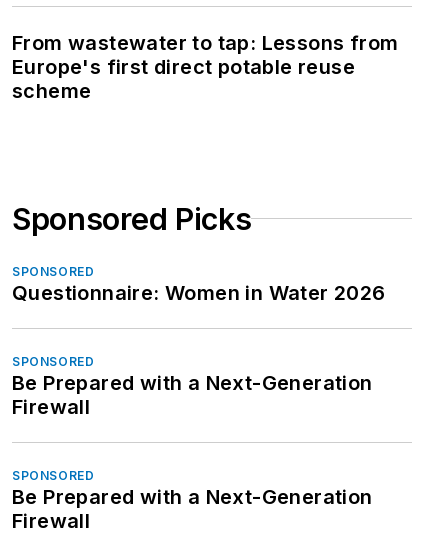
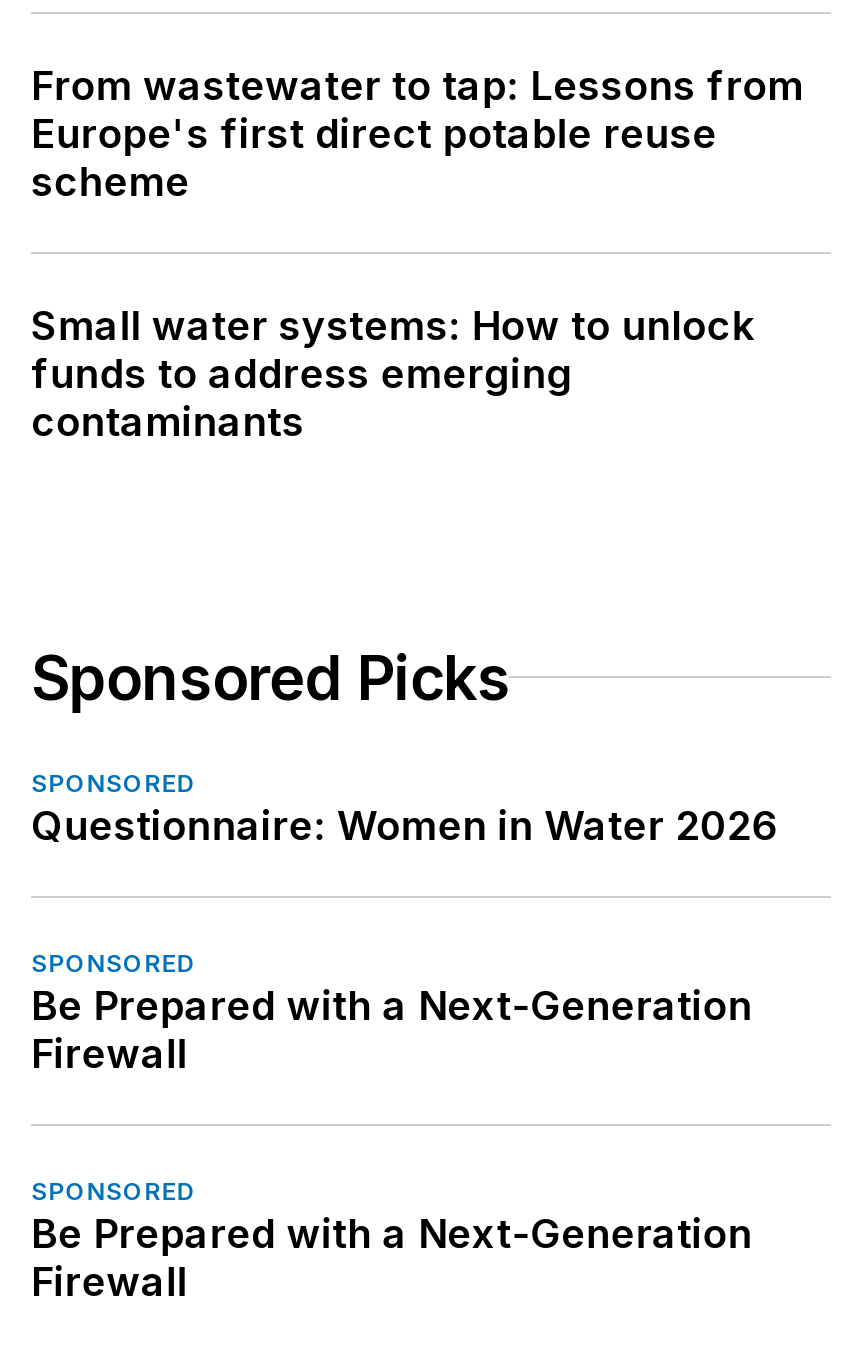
+ Small water systems: How to unlock
+ funds to address emerging
+ contaminants
